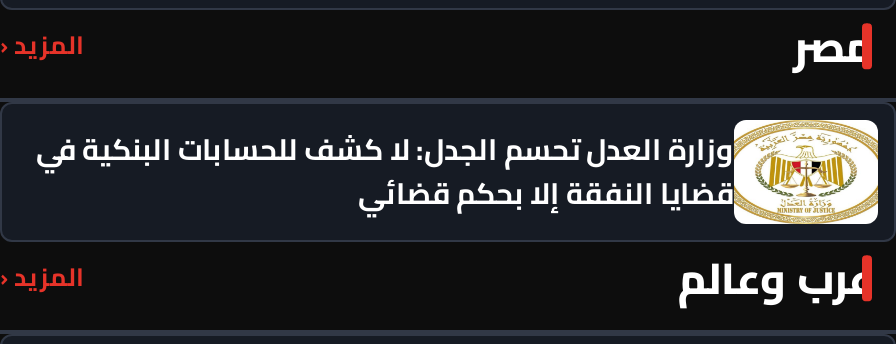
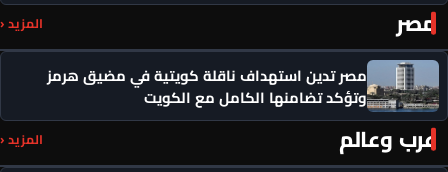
- [image]
- وزارة العدل تحسم الجدل: لا كشف للحسابات البنكية في
- قضايا النفقة إلا بحكم قضائي
+ [image]
+ مصر تدين استهداف ناقلة كويتية في مضيق هرمز
+ وتؤكد تضامنها الكامل مع الكويت
